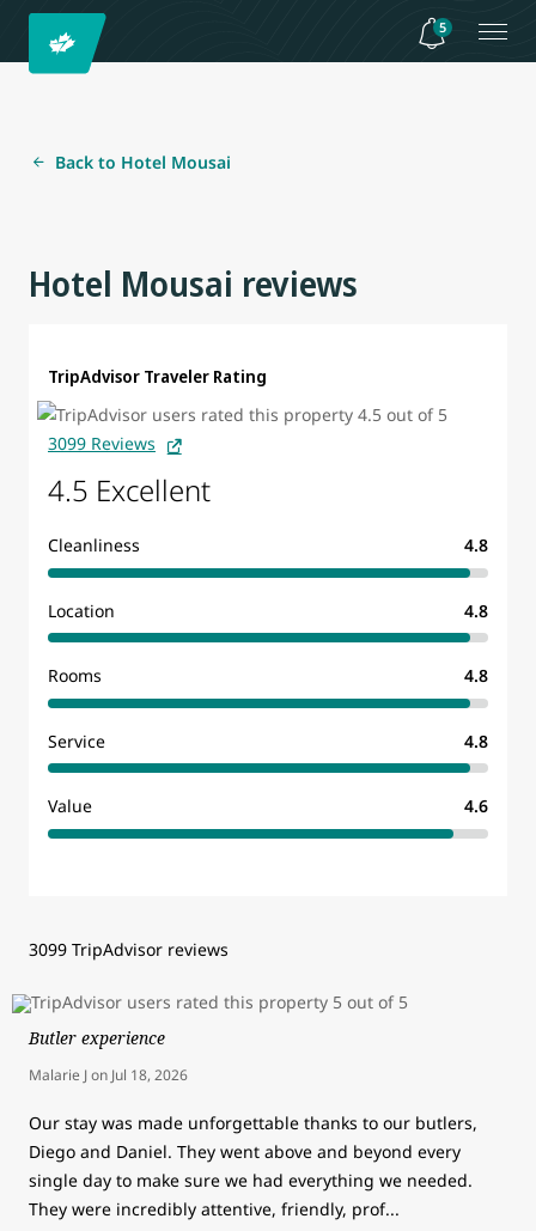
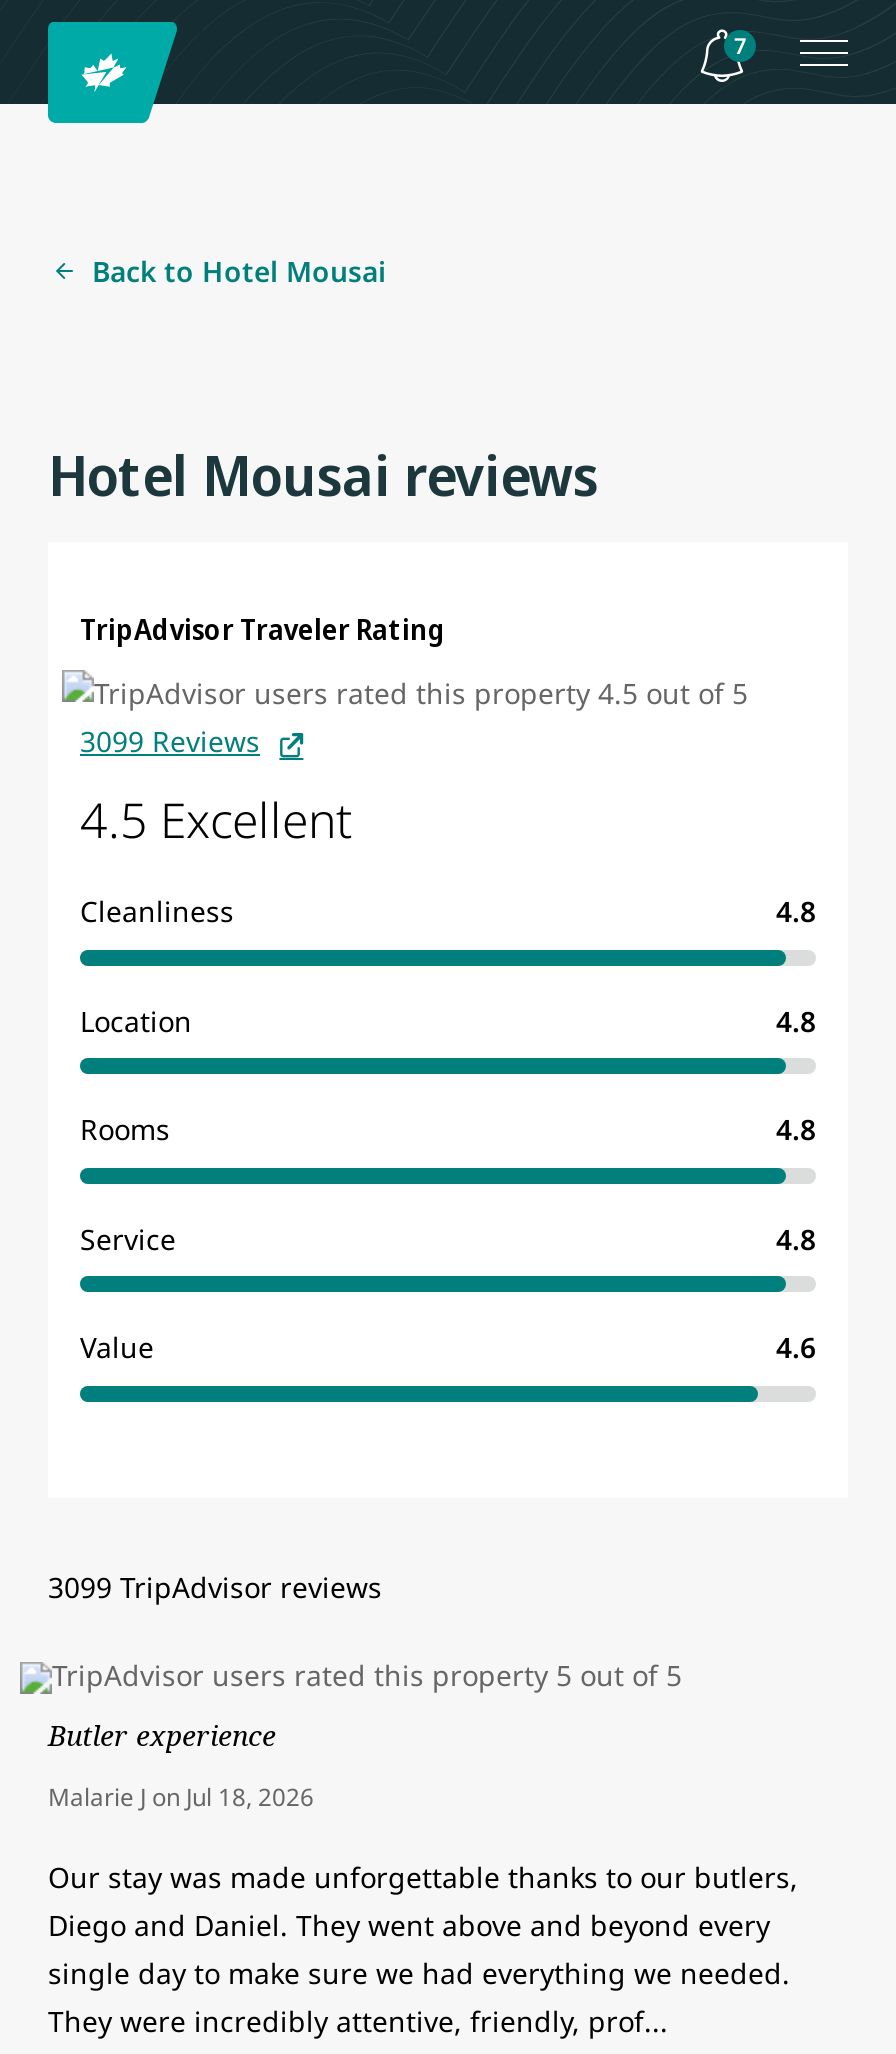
- 5
+ 7
